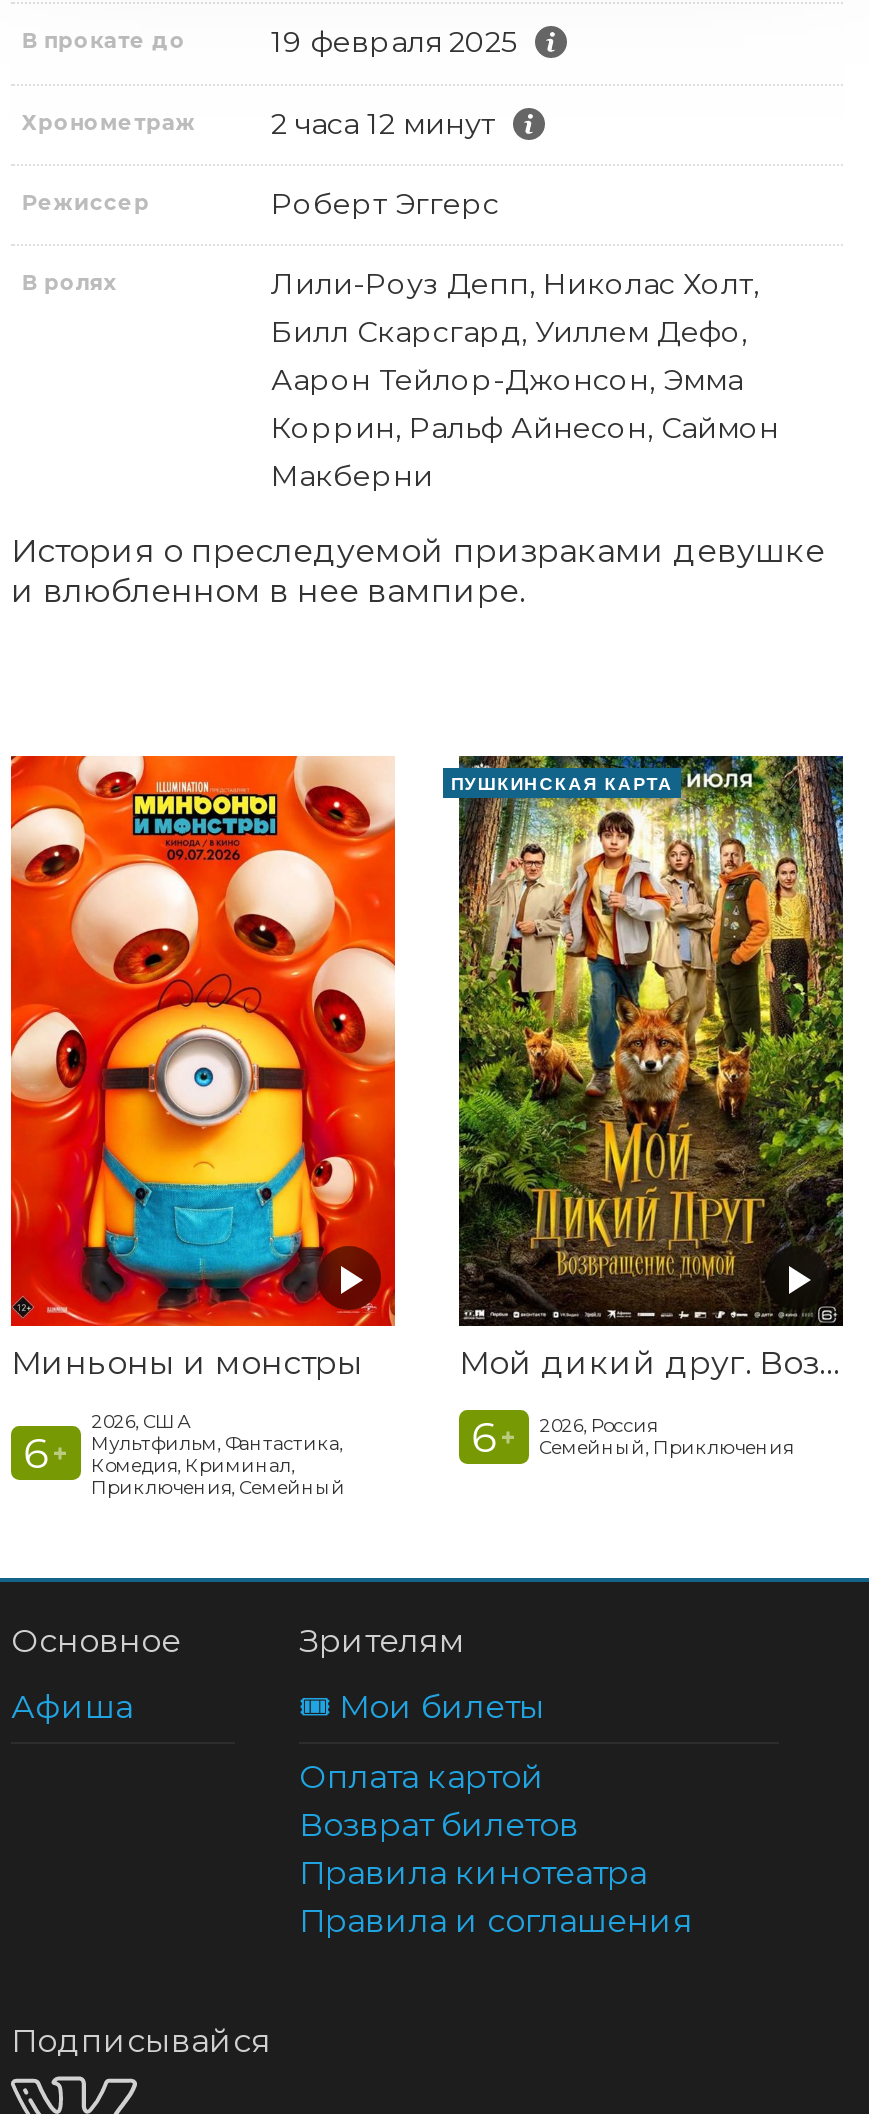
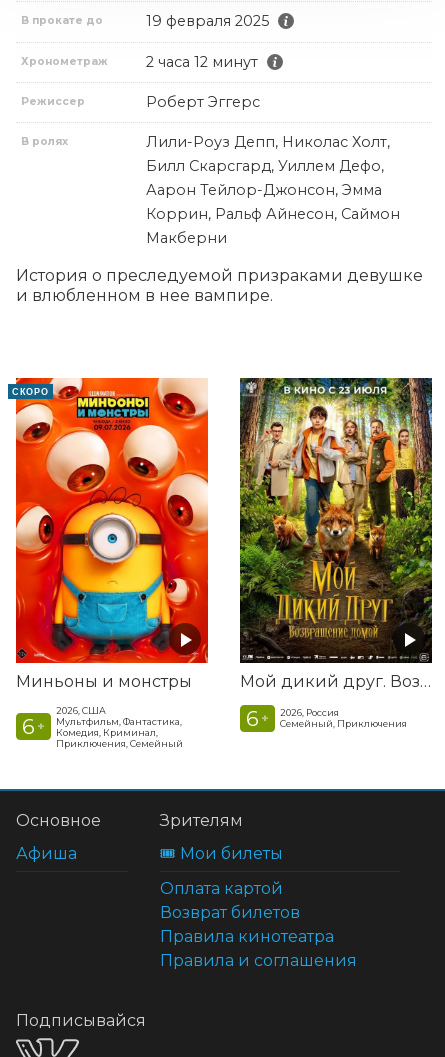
+ СКОРО

- ПУШКИНСКАЯ КАРТА
